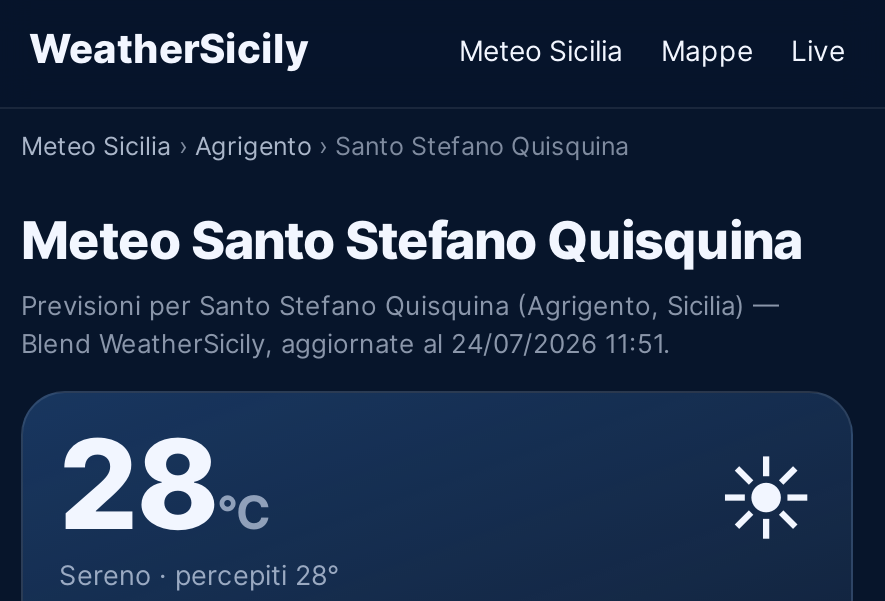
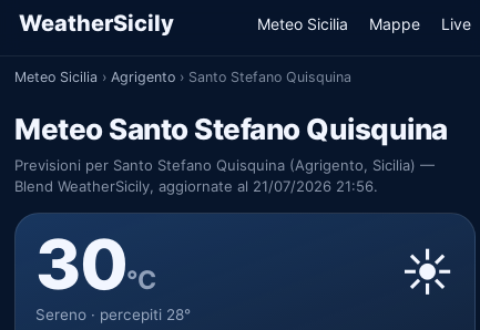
- Blend WeatherSicily, aggiornate al 24/07/2026 11:51.
+ Blend WeatherSicily, aggiornate al 21/07/2026 21:56.

- 28°C
+ 30°C
